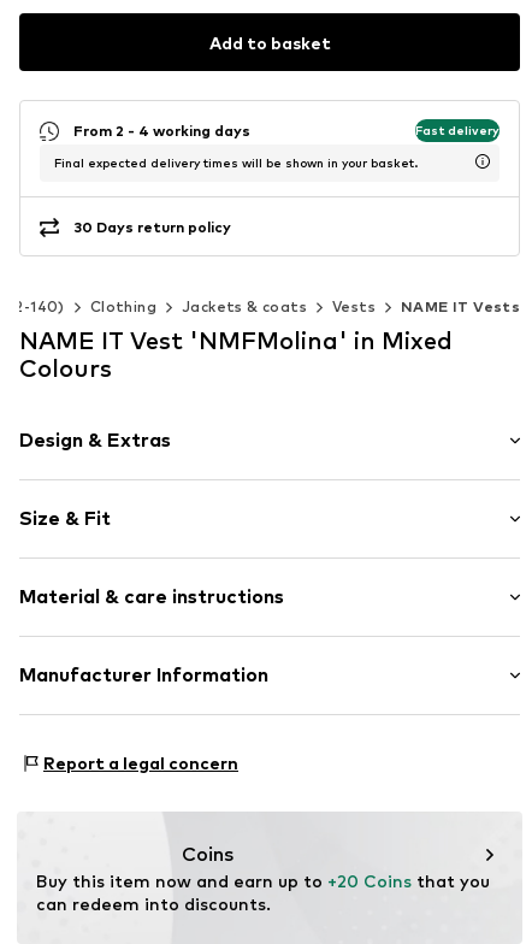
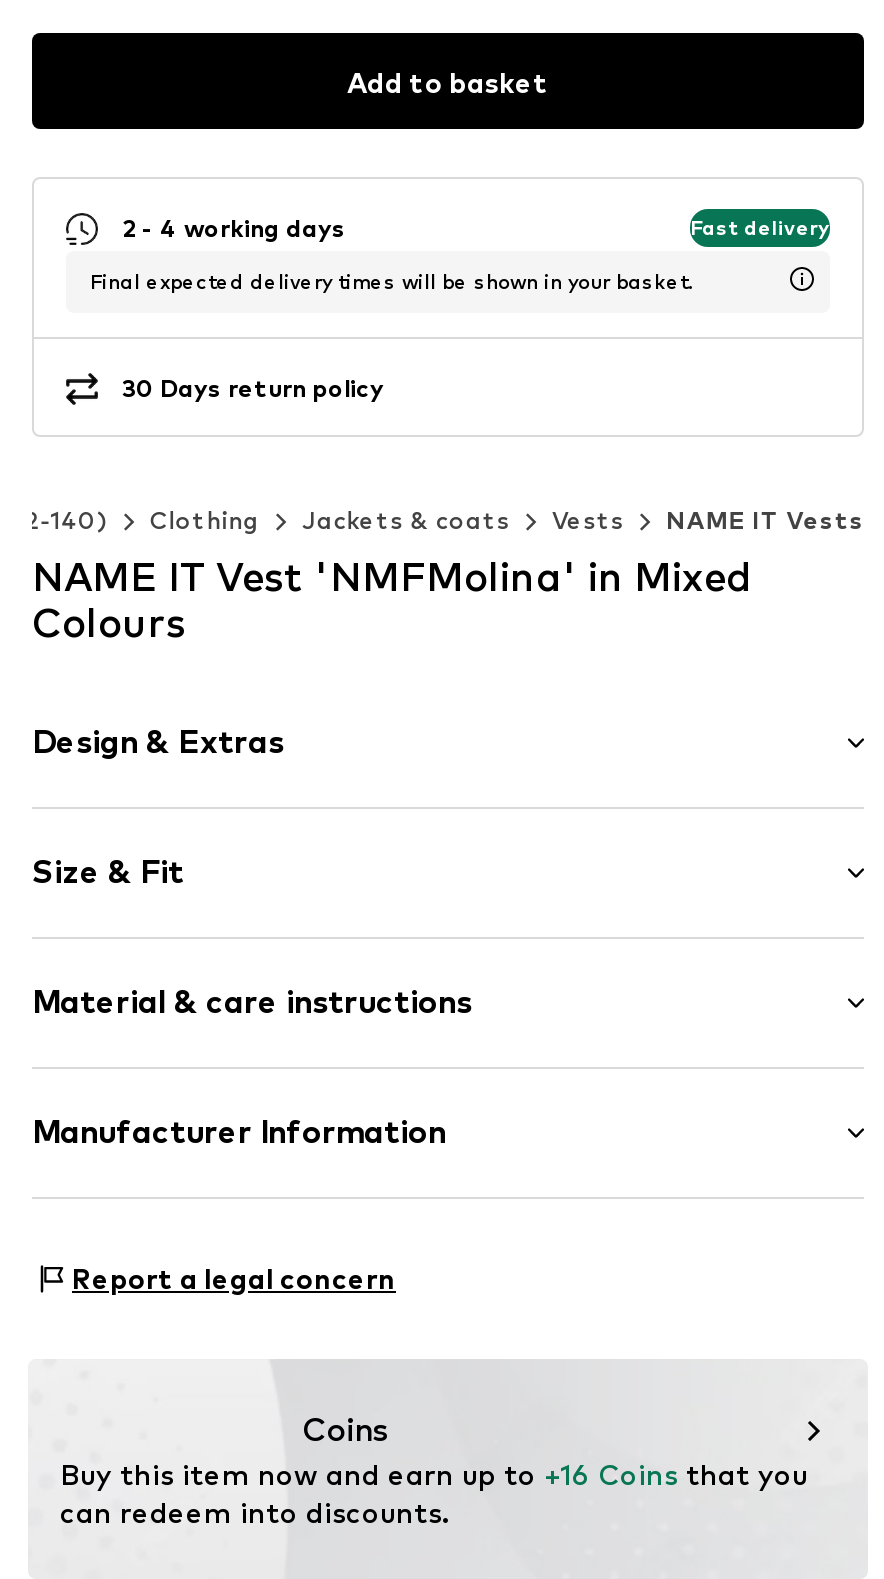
- From 2 - 4 working days
+ 2 - 4 working days

- Buy this item now and earn up to +20 Coins that you
+ Buy this item now and earn up to +16 Coins that you
